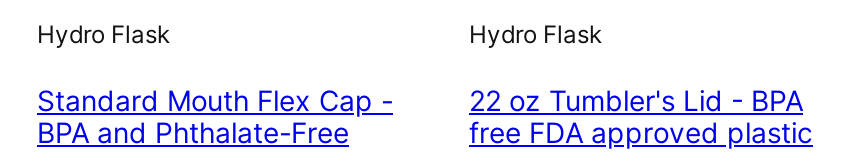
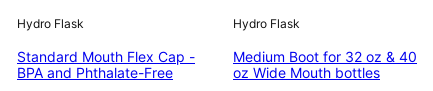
- 22 oz Tumbler's Lid - BPA
- free FDA approved plastic
+ Medium Boot for 32 oz & 40
+ oz Wide Mouth bottles
